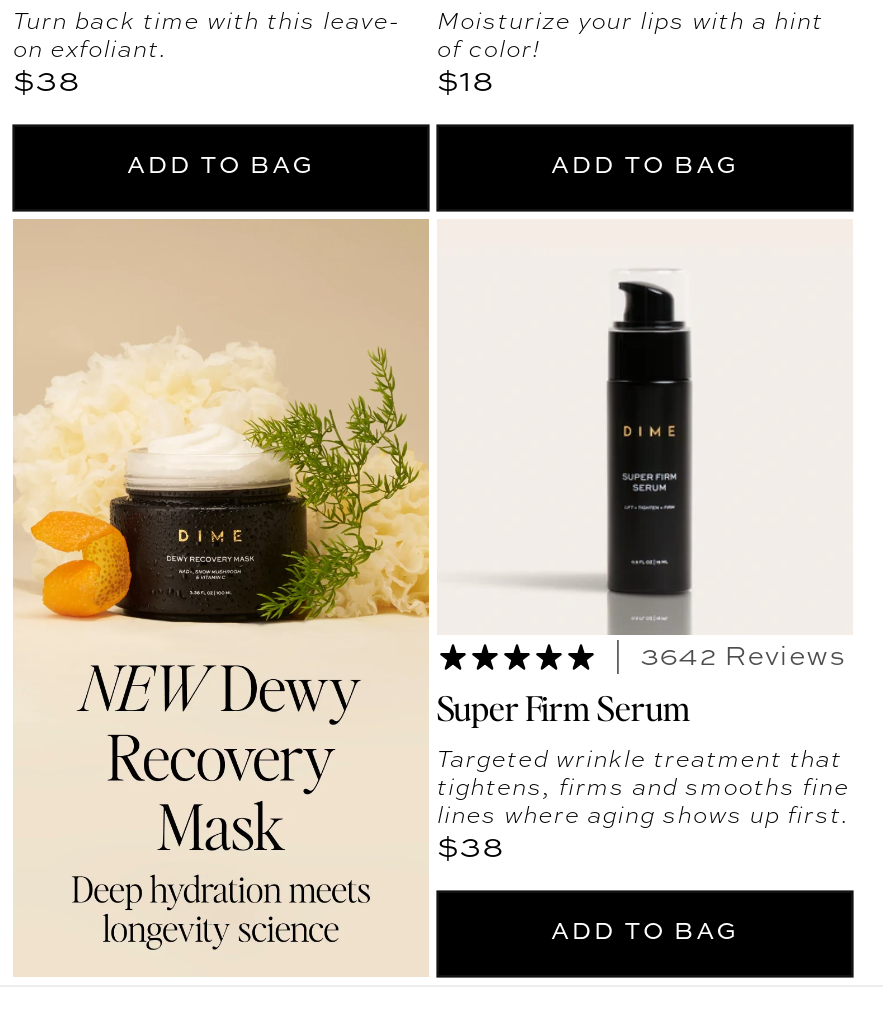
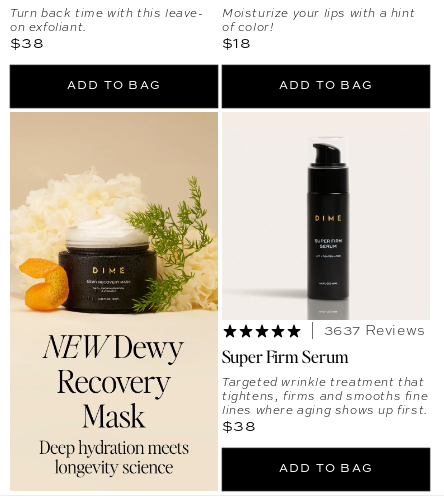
- 3642 Reviews
+ 3637 Reviews
